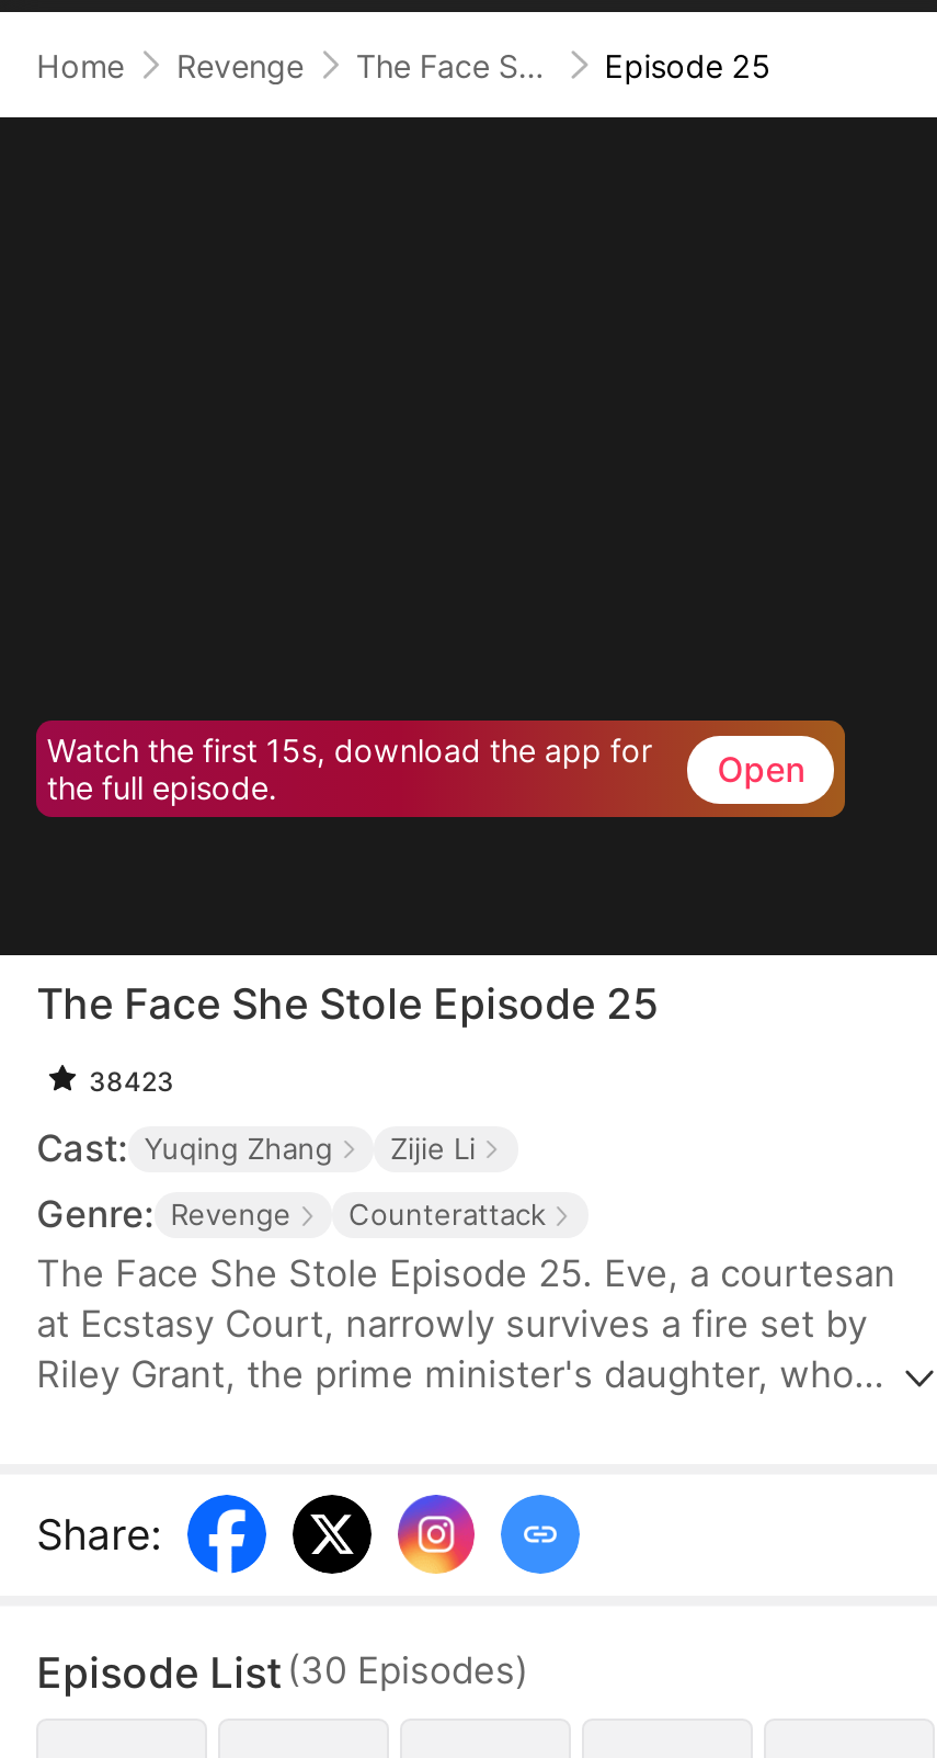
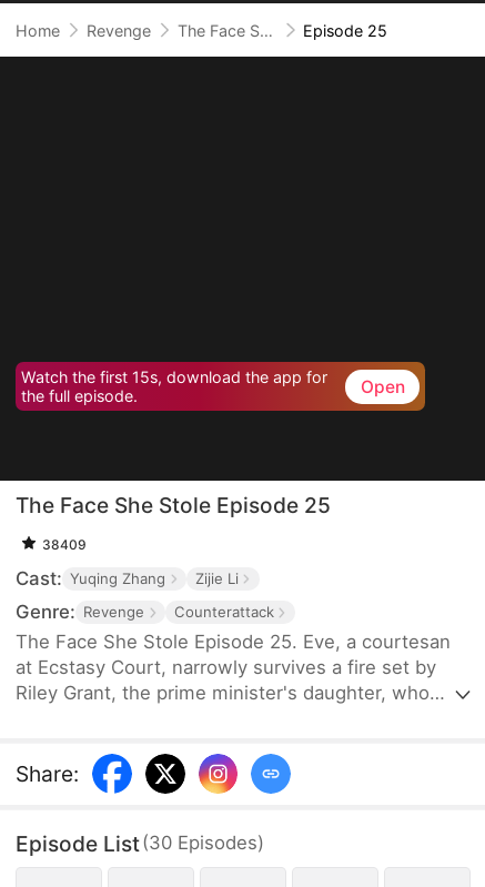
- 38423
+ 38409
